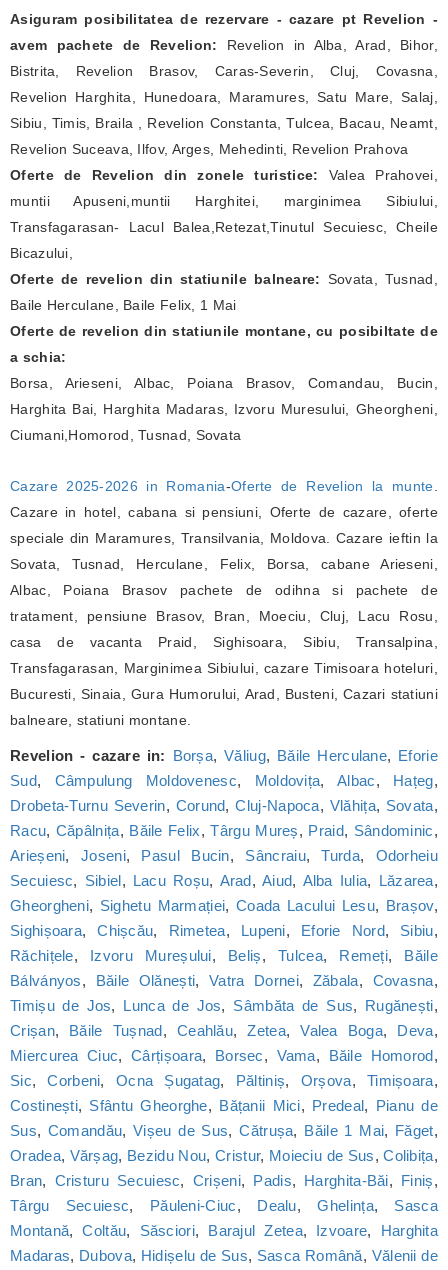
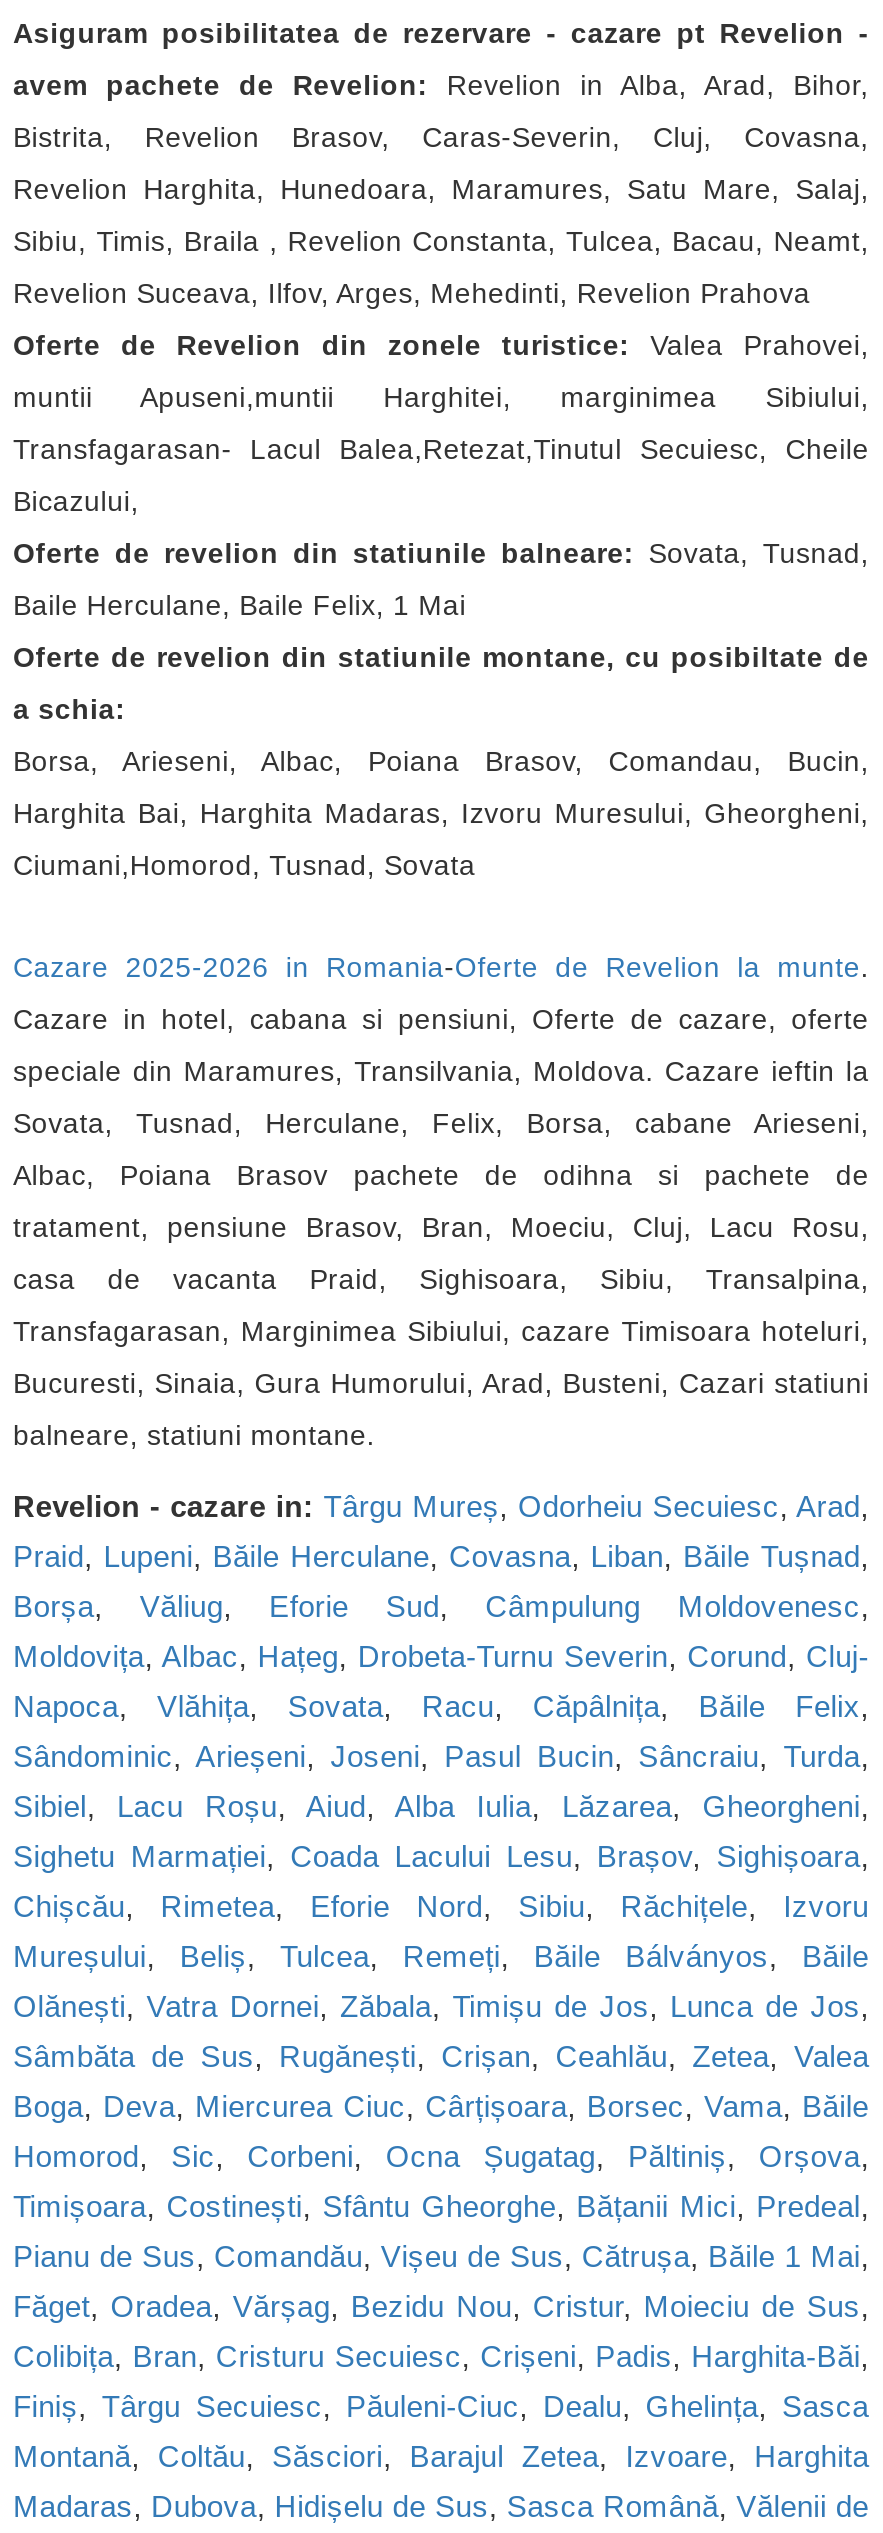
- Revelion - cazare in: Borșa, Văliug, Băile Herculane, Eforie
+ Revelion - cazare in: Târgu Mureș, Odorheiu Secuiesc, Arad,

- Sud, Câmpulung Moldovenesc, Moldovița, Albac, Hațeg,
+ Praid, Lupeni, Băile Herculane, Covasna, Liban, Băile Tușnad,

- Drobeta-Turnu Severin, Corund, Cluj-Napoca, Vlăhița, Sovata,
+ Borșa, Văliug, Eforie Sud, Câmpulung Moldovenesc,

- Racu, Căpâlnița, Băile Felix, Târgu Mureș, Praid, Sândominic,
+ Moldovița, Albac, Hațeg, Drobeta-Turnu Severin, Corund, Cluj-

- Arieșeni, Joseni, Pasul Bucin, Sâncraiu, Turda, Odorheiu
+ Napoca, Vlăhița, Sovata, Racu, Căpâlnița, Băile Felix,

- Secuiesc, Sibiel, Lacu Roșu, Arad, Aiud, Alba Iulia, Lăzarea,
+ Sândominic, Arieșeni, Joseni, Pasul Bucin, Sâncraiu, Turda,

- Gheorgheni, Sighetu Marmației, Coada Lacului Lesu, Brașov,
+ Sibiel, Lacu Roșu, Aiud, Alba Iulia, Lăzarea, Gheorgheni,

- Sighișoara, Chișcău, Rimetea, Lupeni, Eforie Nord, Sibiu,
+ Sighetu Marmației, Coada Lacului Lesu, Brașov, Sighișoara,

- Răchițele, Izvoru Mureșului, Beliș, Tulcea, Remeți, Băile
+ Chișcău, Rimetea, Eforie Nord, Sibiu, Răchițele, Izvoru

- Bálványos, Băile Olănești, Vatra Dornei, Zăbala, Covasna,
+ Mureșului, Beliș, Tulcea, Remeți, Băile Bálványos, Băile

- Timișu de Jos, Lunca de Jos, Sâmbăta de Sus, Rugănești,
+ Olănești, Vatra Dornei, Zăbala, Timișu de Jos, Lunca de Jos,

- Crișan, Băile Tușnad, Ceahlău, Zetea, Valea Boga, Deva,
+ Sâmbăta de Sus, Rugănești, Crișan, Ceahlău, Zetea, Valea

- Miercurea Ciuc, Cârțișoara, Borsec, Vama, Băile Homorod,
+ Boga, Deva, Miercurea Ciuc, Cârțișoara, Borsec, Vama, Băile

- Sic, Corbeni, Ocna Șugatag, Păltiniș, Orșova, Timișoara,
+ Homorod, Sic, Corbeni, Ocna Șugatag, Păltiniș, Orșova,

- Costinești, Sfântu Gheorghe, Bățanii Mici, Predeal, Pianu de
+ Timișoara, Costinești, Sfântu Gheorghe, Bățanii Mici, Predeal,

- Sus, Comandău, Vișeu de Sus, Cătrușa, Băile 1 Mai, Făget,
+ Pianu de Sus, Comandău, Vișeu de Sus, Cătrușa, Băile 1 Mai,

- Oradea, Vărșag, Bezidu Nou, Cristur, Moieciu de Sus, Colibița,
+ Făget, Oradea, Vărșag, Bezidu Nou, Cristur, Moieciu de Sus,

- Bran, Cristuru Secuiesc, Crișeni, Padis, Harghita-Băi, Finiș,
+ Colibița, Bran, Cristuru Secuiesc, Crișeni, Padis, Harghita-Băi,

- Târgu Secuiesc, Păuleni-Ciuc, Dealu, Ghelința, Sasca
+ Finiș, Târgu Secuiesc, Păuleni-Ciuc, Dealu, Ghelința, Sasca
